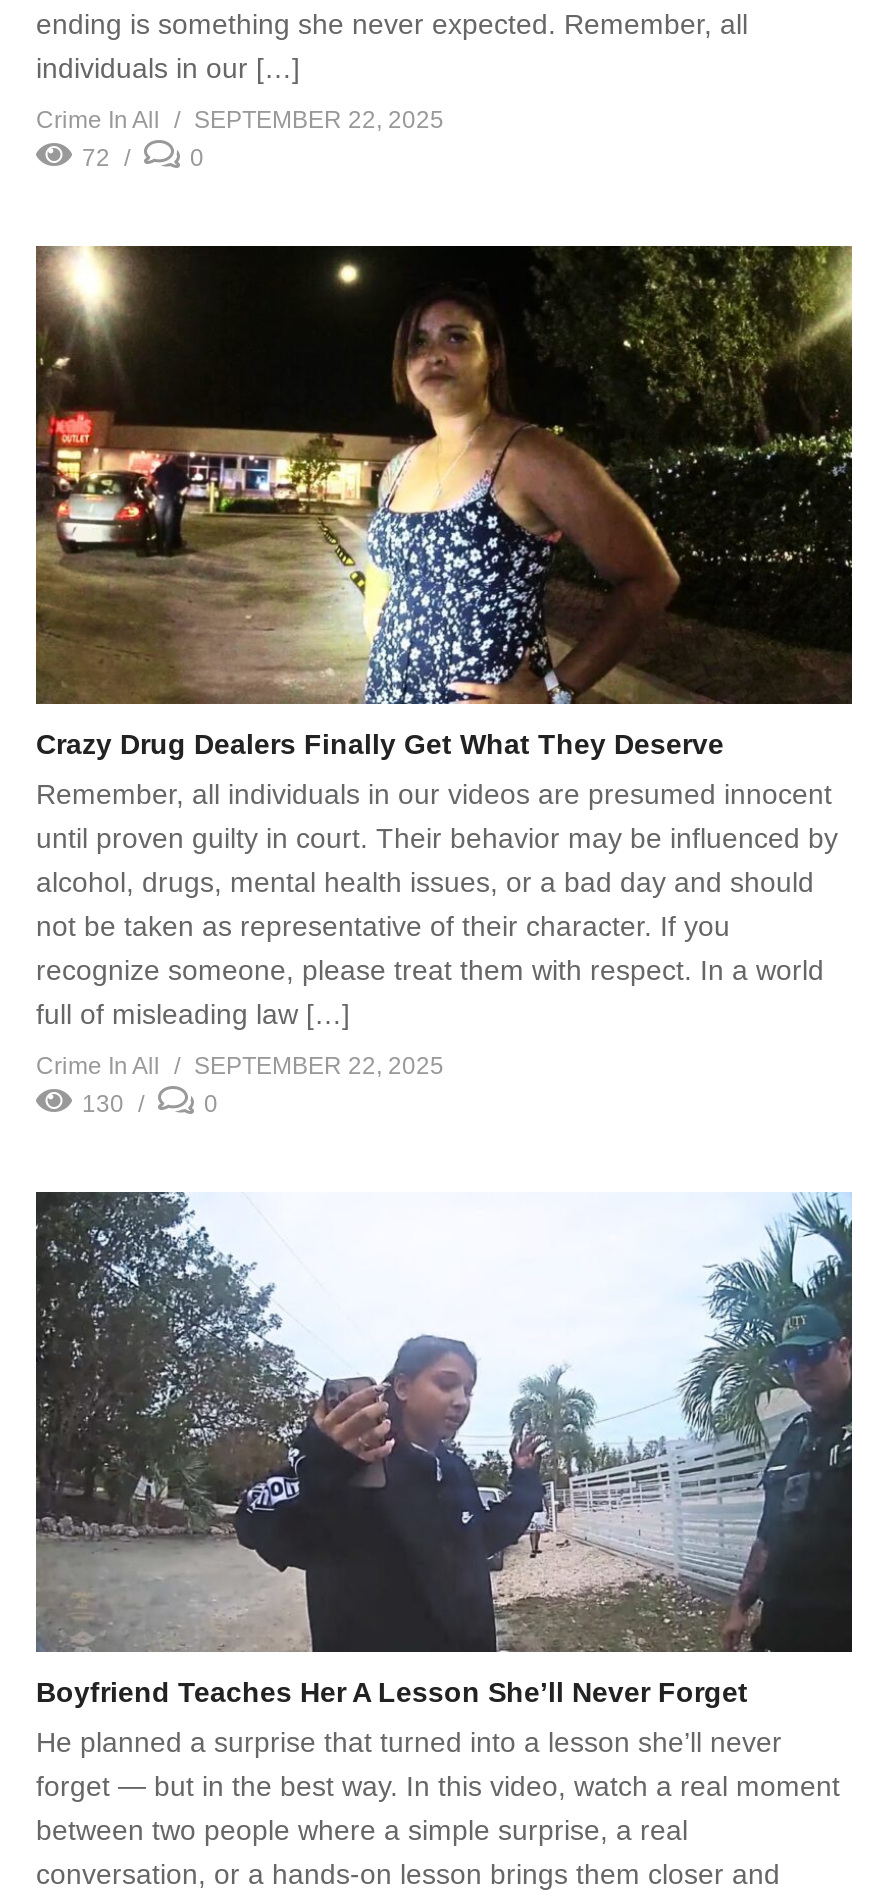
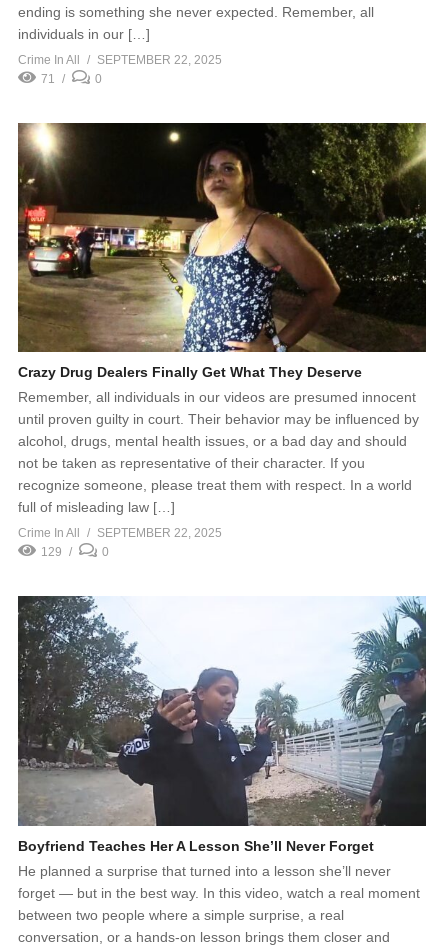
- 72
+ 71

- 130
+ 129
